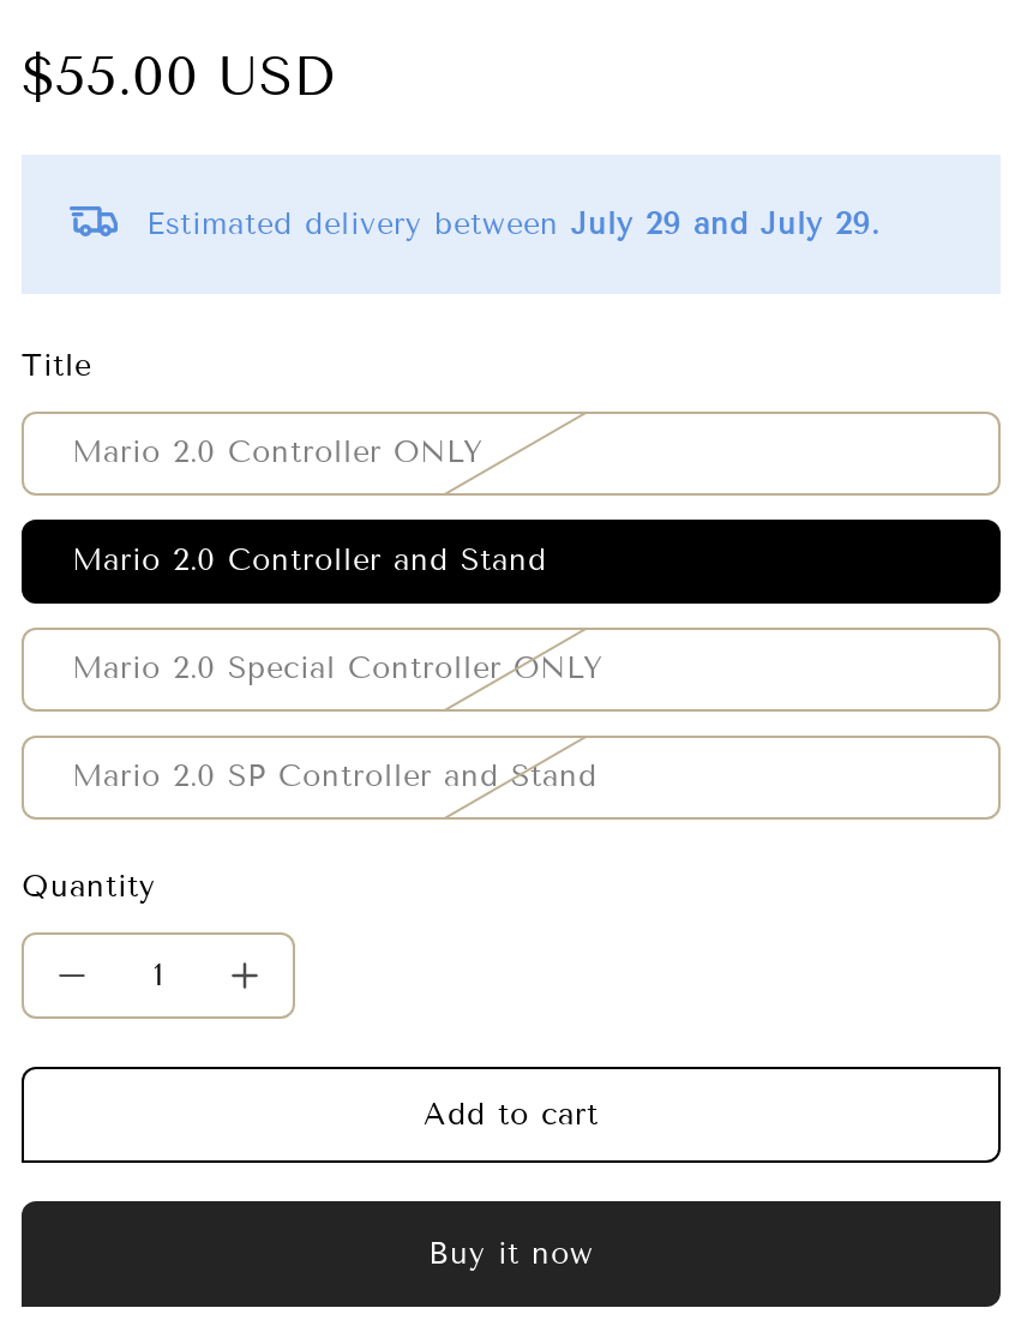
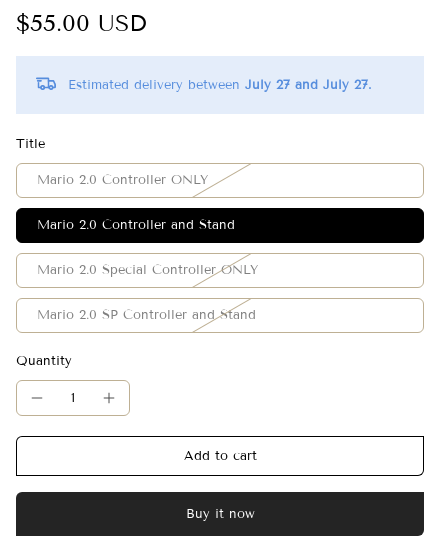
- Estimated delivery between July 29 and July 29.
+ Estimated delivery between July 27 and July 27.
